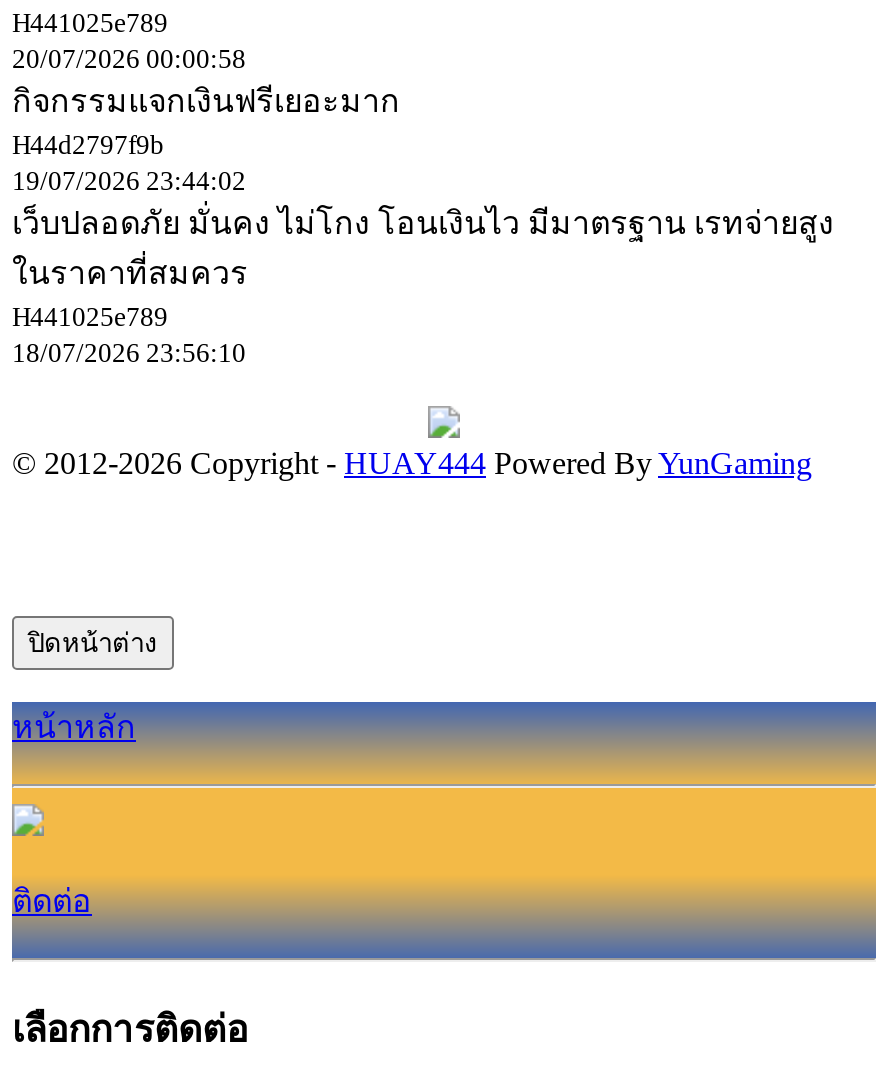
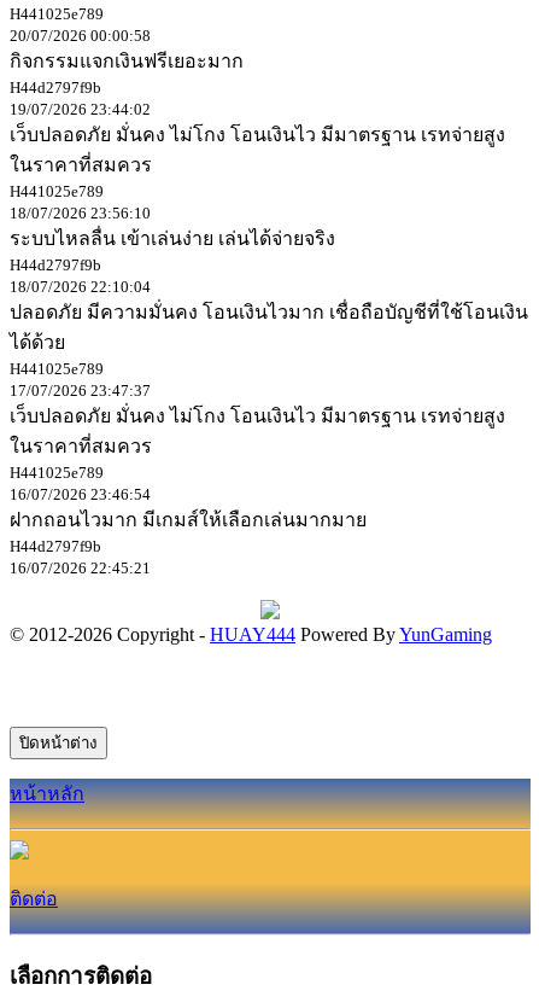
+ ระบบไหลลื่น เข้าเล่นง่าย เล่นได้จ่ายจริง
+ H44d2797f9b
+ 18/07/2026 22:10:04
+ ปลอดภัย มีความมั่นคง โอนเงินไวมาก เชื่อถือบัญชีที่ใช้โอนเงิน
+ ได้ด้วย
+ H441025e789
+ 17/07/2026 23:47:37
+ เว็บปลอดภัย มั่นคง ไม่โกง โอนเงินไว มีมาตรฐาน เรทจ่ายสูง
+ ในราคาที่สมควร
+ H441025e789
+ 16/07/2026 23:46:54
+ ฝากถอนไวมาก มีเกมส์ให้เลือกเล่นมากมาย
+ H44d2797f9b
+ 16/07/2026 22:45:21
